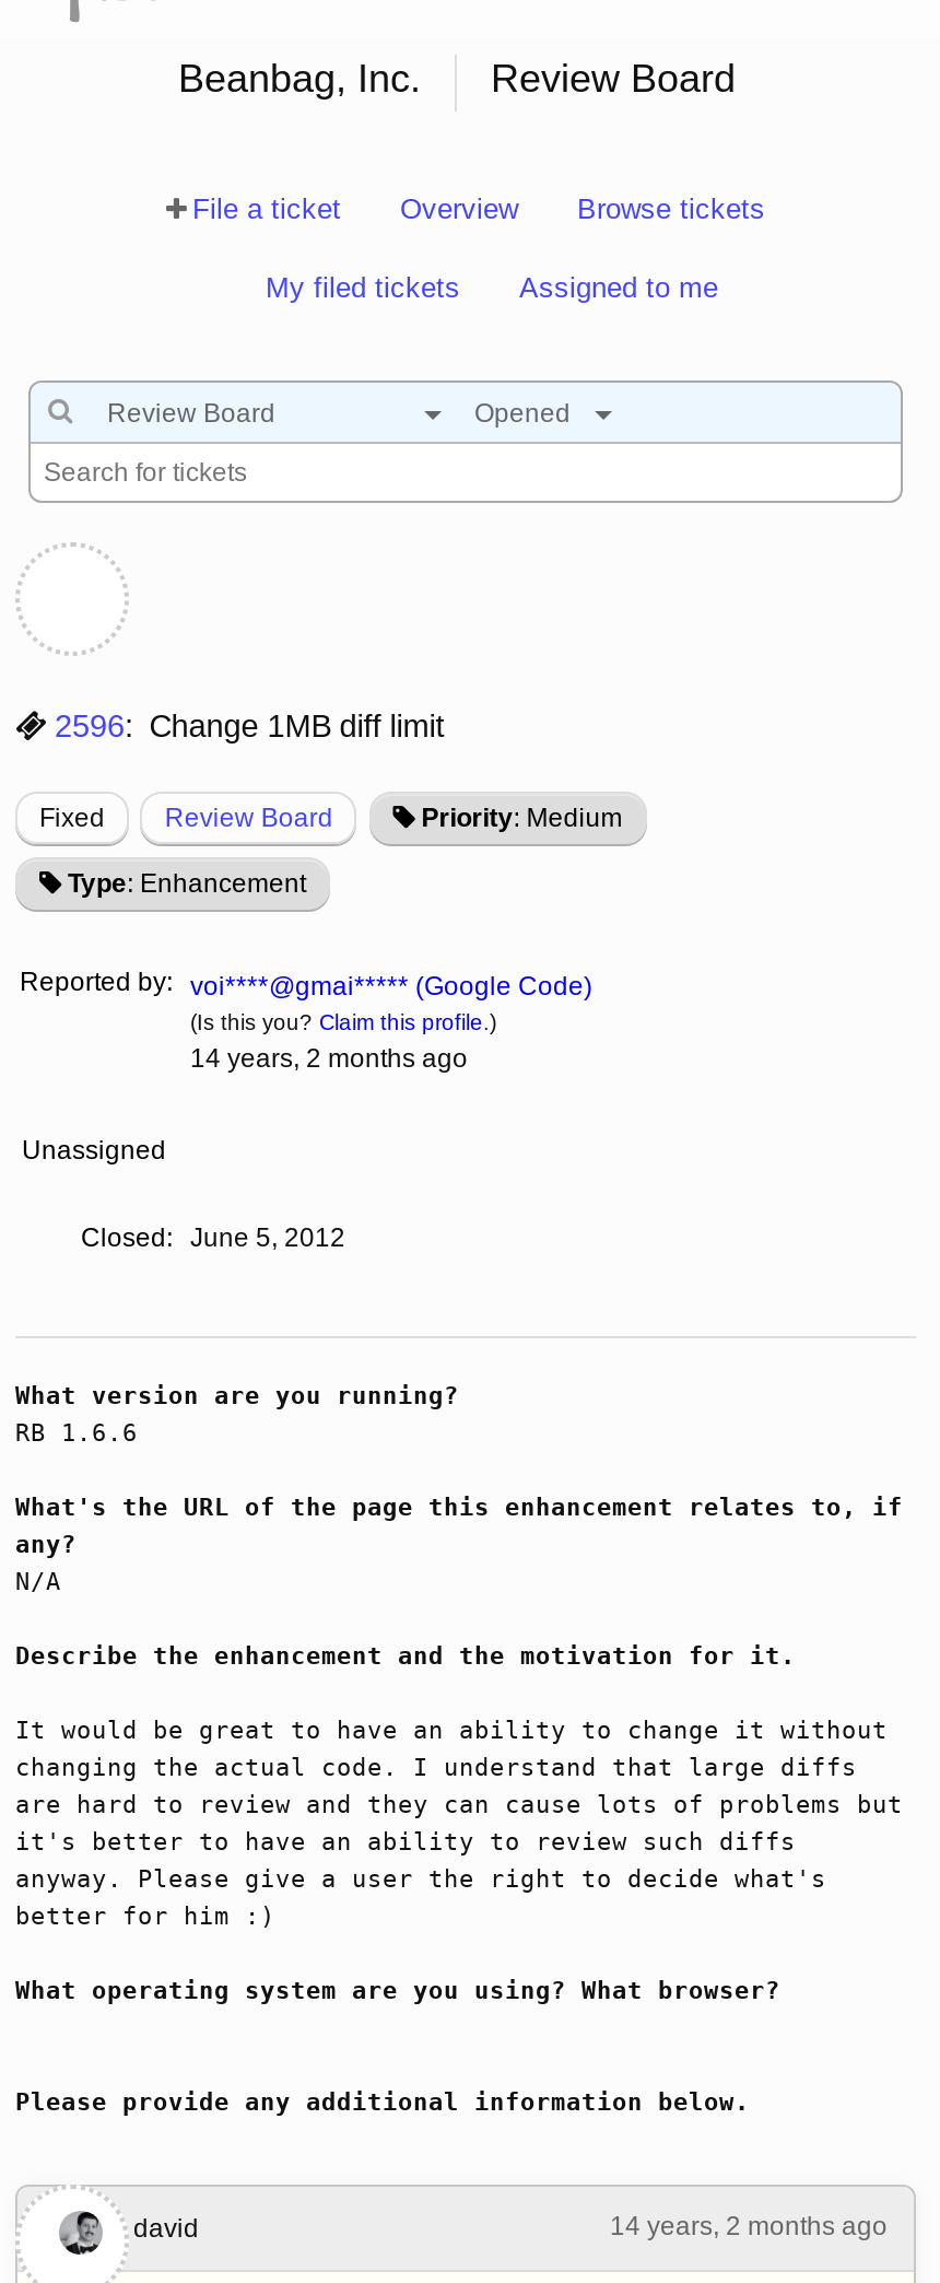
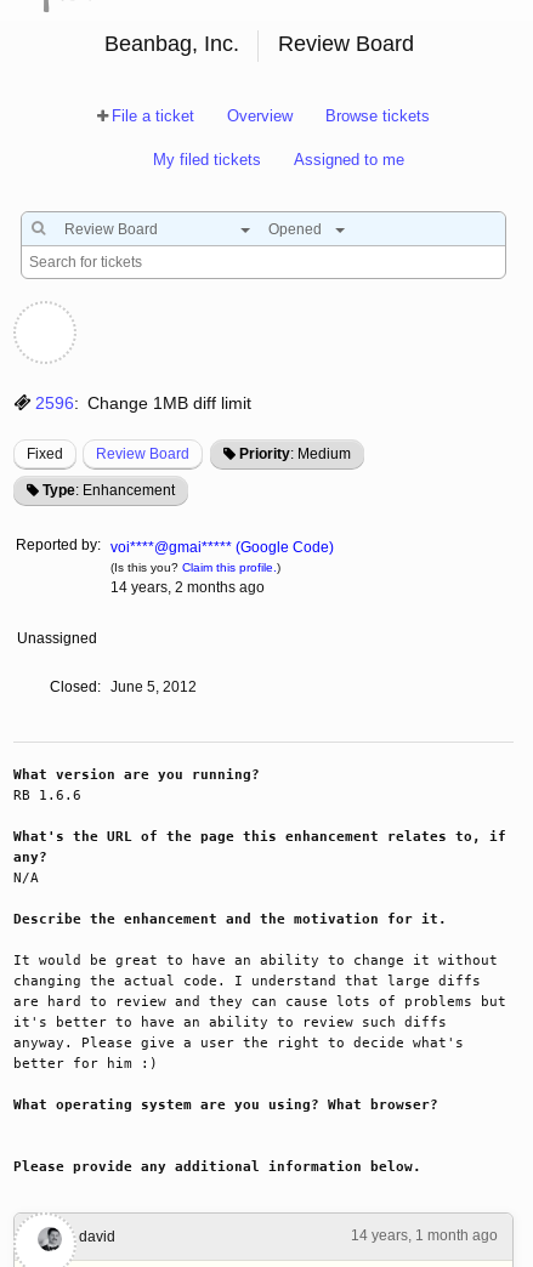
- 14 years, 2 months ago
+ 14 years, 1 month ago
